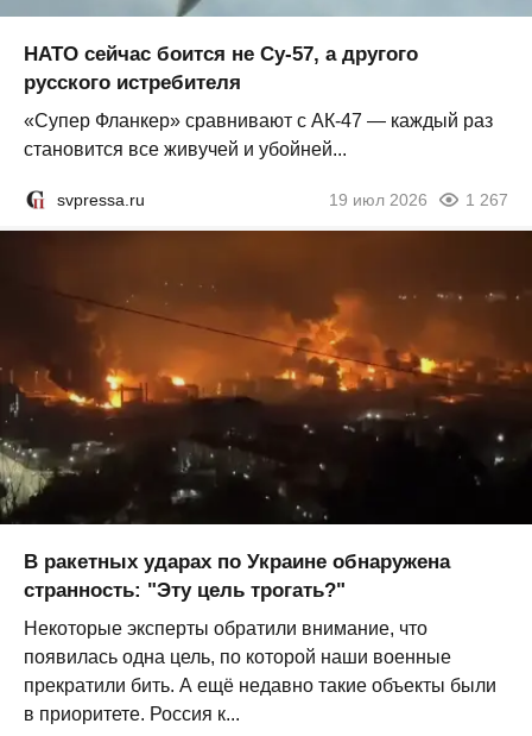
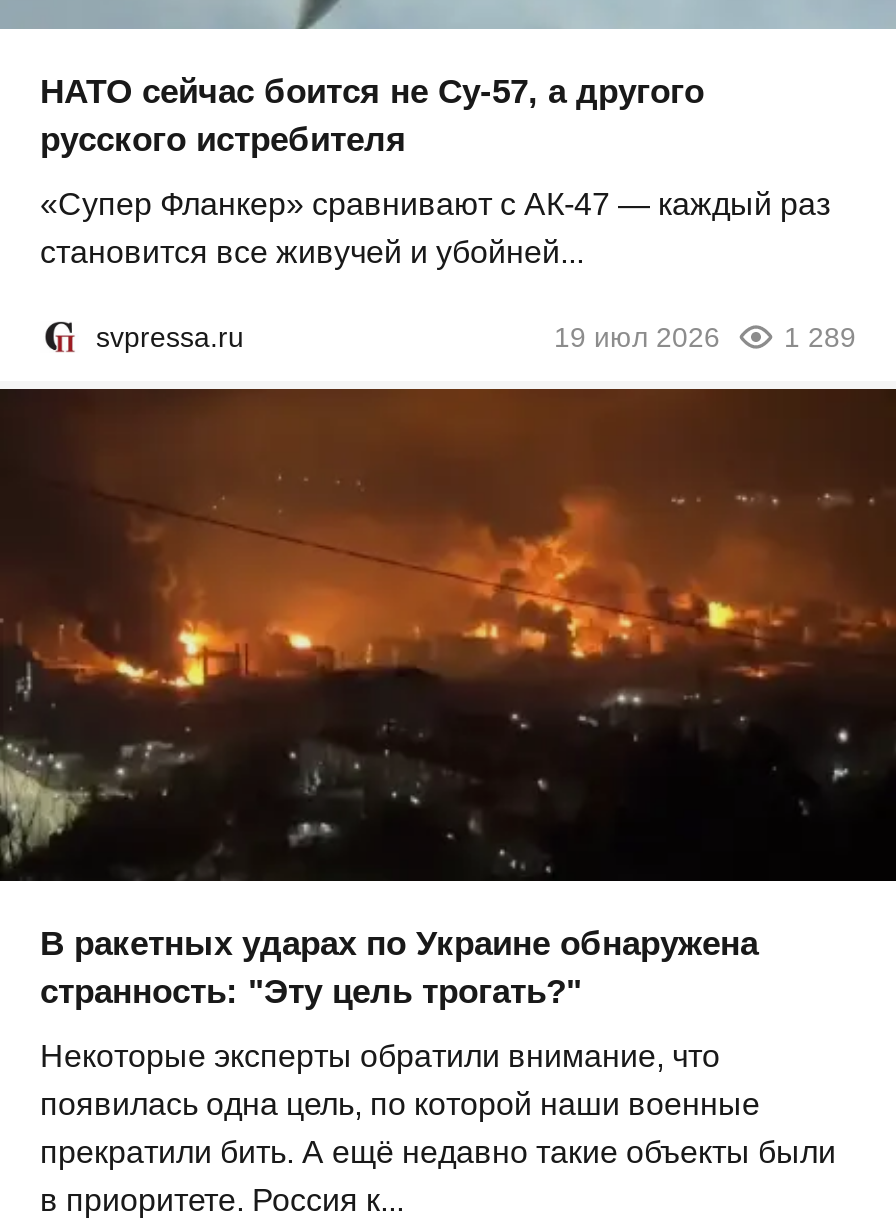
- 19 июл 2026 1 267
+ 19 июл 2026 1 289
